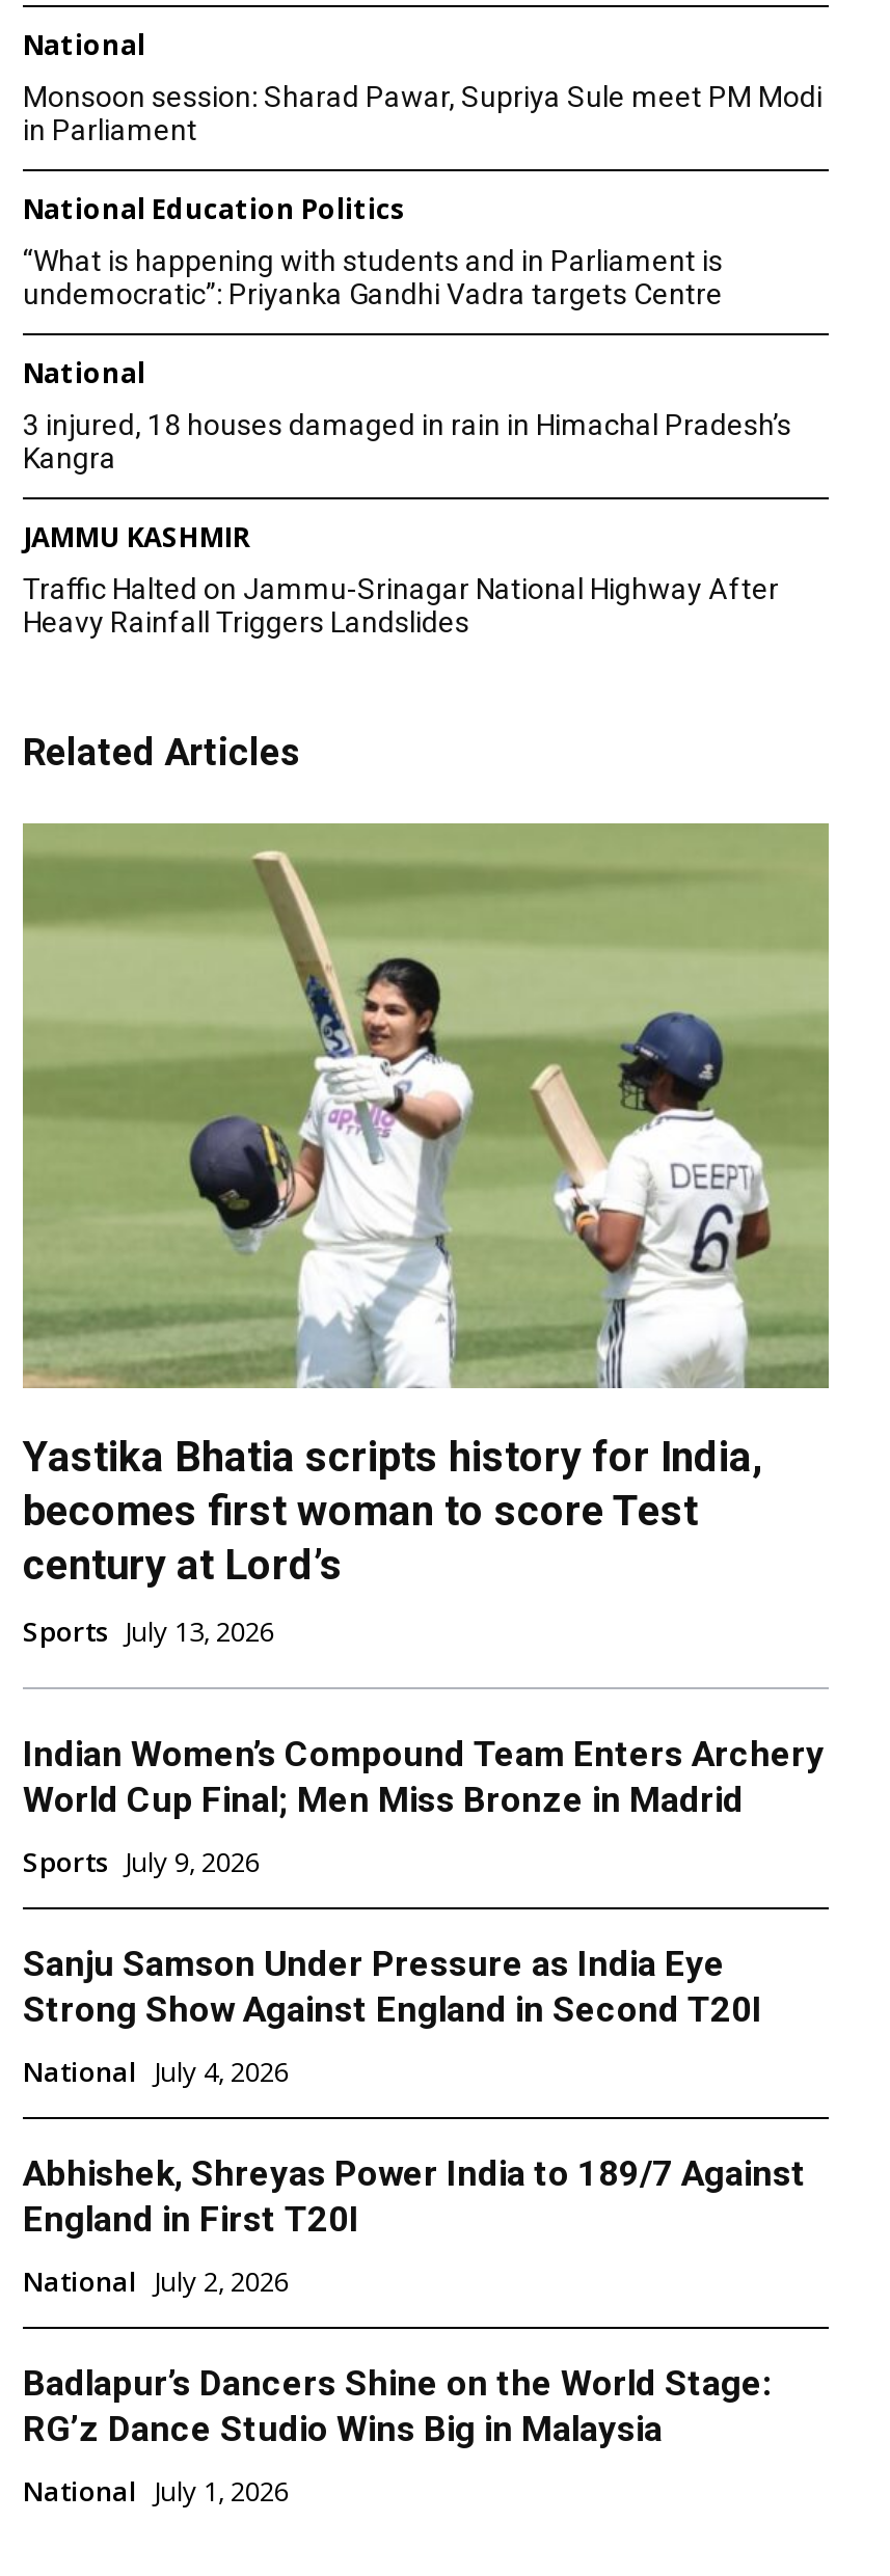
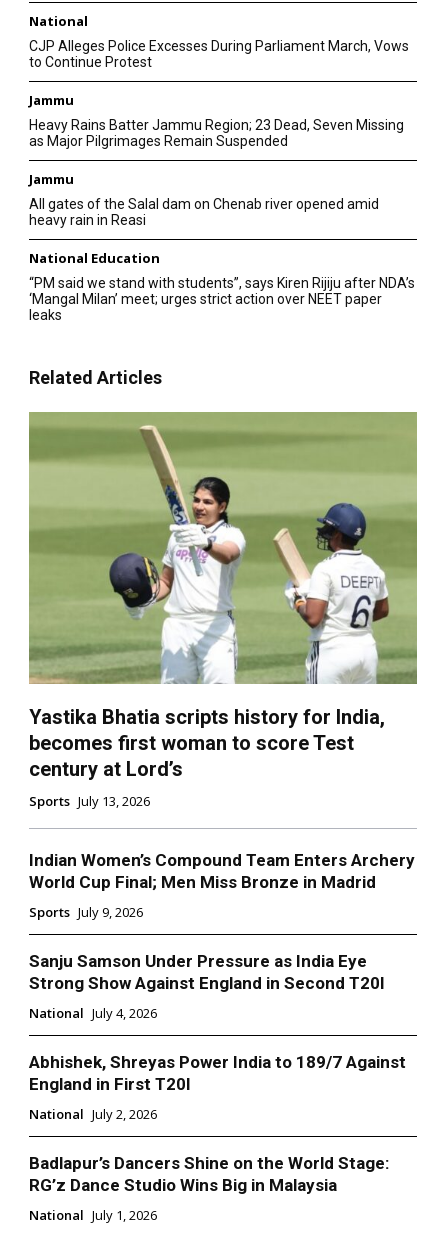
- Monsoon session: Sharad Pawar, Supriya Sule meet PM Modi
- in Parliament
+ CJP Alleges Police Excesses During Parliament March, Vows
+ to Continue Protest

- National Education Politics
- “What is happening with students and in Parliament is
- undemocratic”: Priyanka Gandhi Vadra targets Centre
+ Jammu
+ Heavy Rains Batter Jammu Region; 23 Dead, Seven Missing
+ as Major Pilgrimages Remain Suspended

- National
- 3 injured, 18 houses damaged in rain in Himachal Pradesh’s
- Kangra
+ Jammu
+ All gates of the Salal dam on Chenab river opened amid
+ heavy rain in Reasi

- JAMMU KASHMIR
- Traffic Halted on Jammu-Srinagar National Highway After
- Heavy Rainfall Triggers Landslides
+ National Education
+ “PM said we stand with students”, says Kiren Rijiju after NDA’s
+ ‘Mangal Milan’ meet; urges strict action over NEET paper
+ leaks
